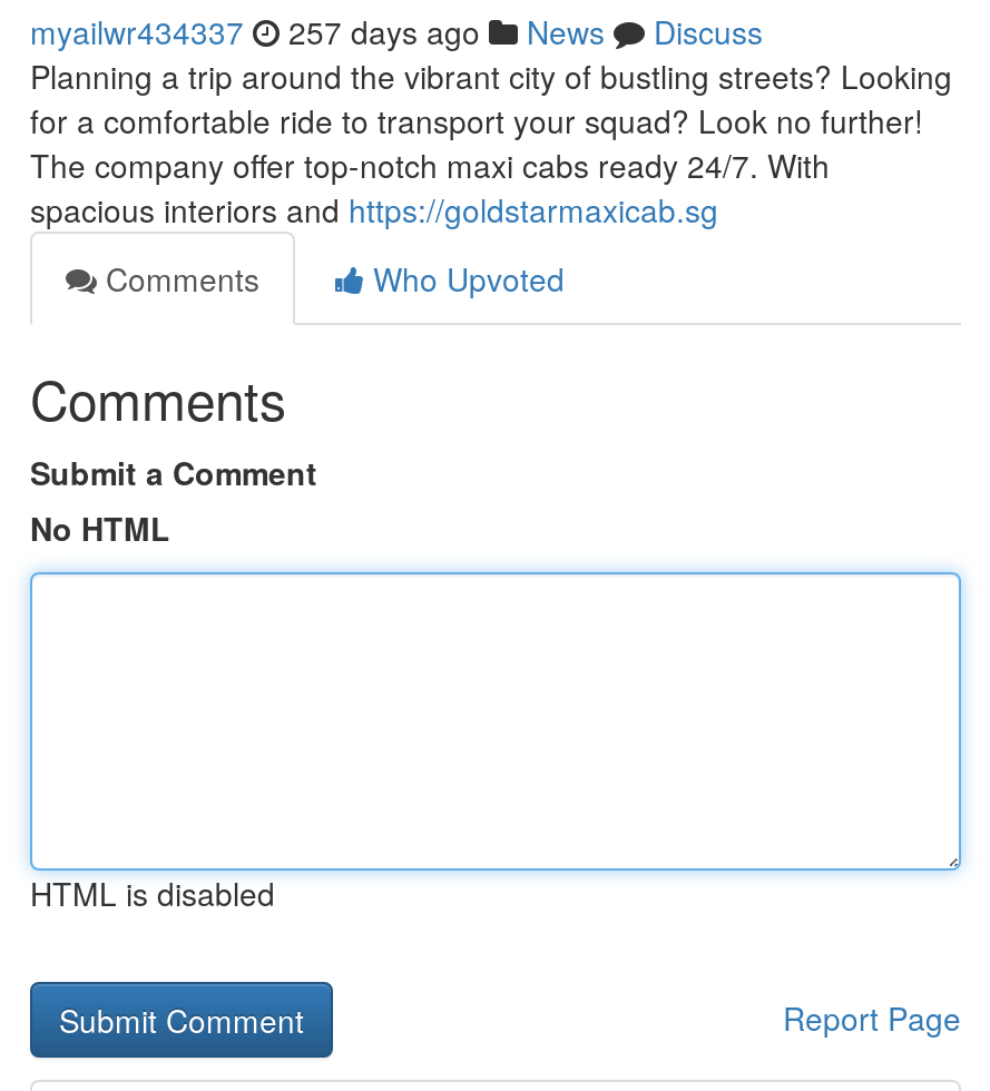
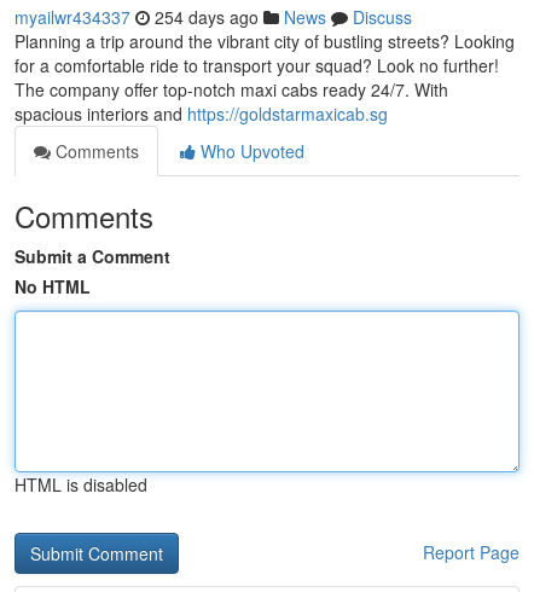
- myailwr434337 257 days ago News Discuss
+ myailwr434337 254 days ago News Discuss
